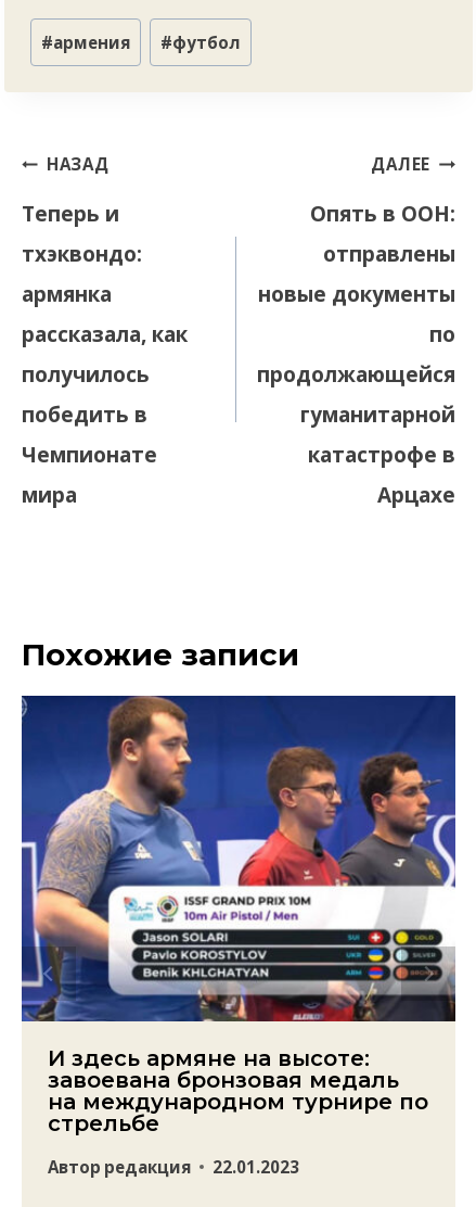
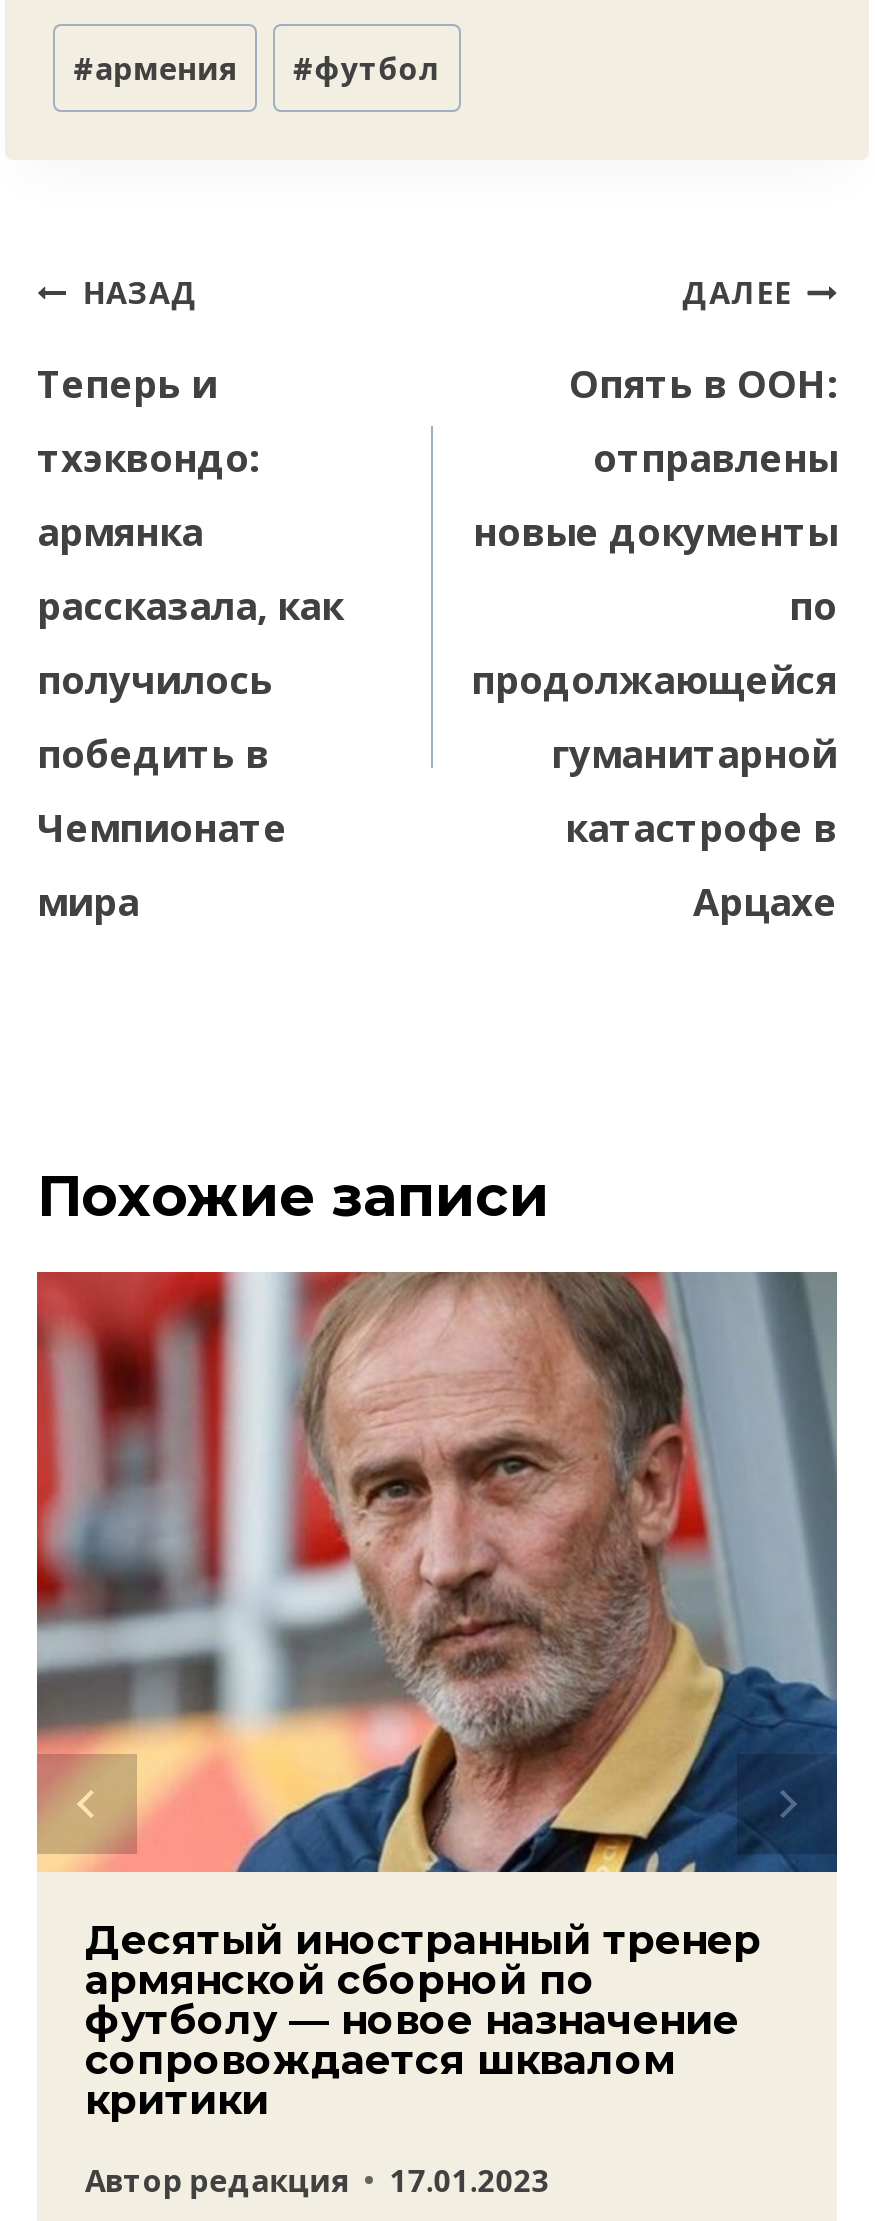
- [image]
- И здесь армяне на высоте:
- завоевана бронзовая медаль
- на международном турнире по
- стрельбе
+ [image]
+ Десятый иностранный тренер
+ армянской сборной по
+ футболу — новое назначение
+ сопровождается шквалом
+ критики

- Автор редакция 22.01.2023
+ Автор редакция 17.01.2023
